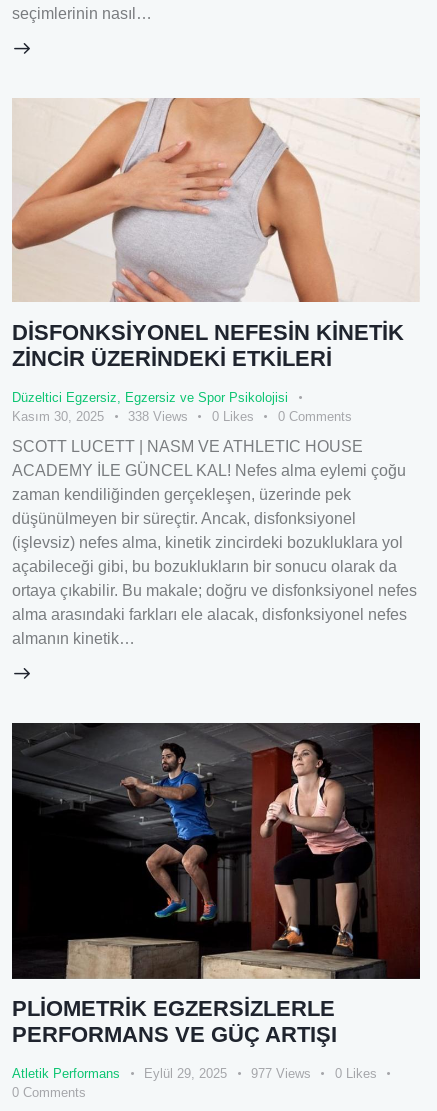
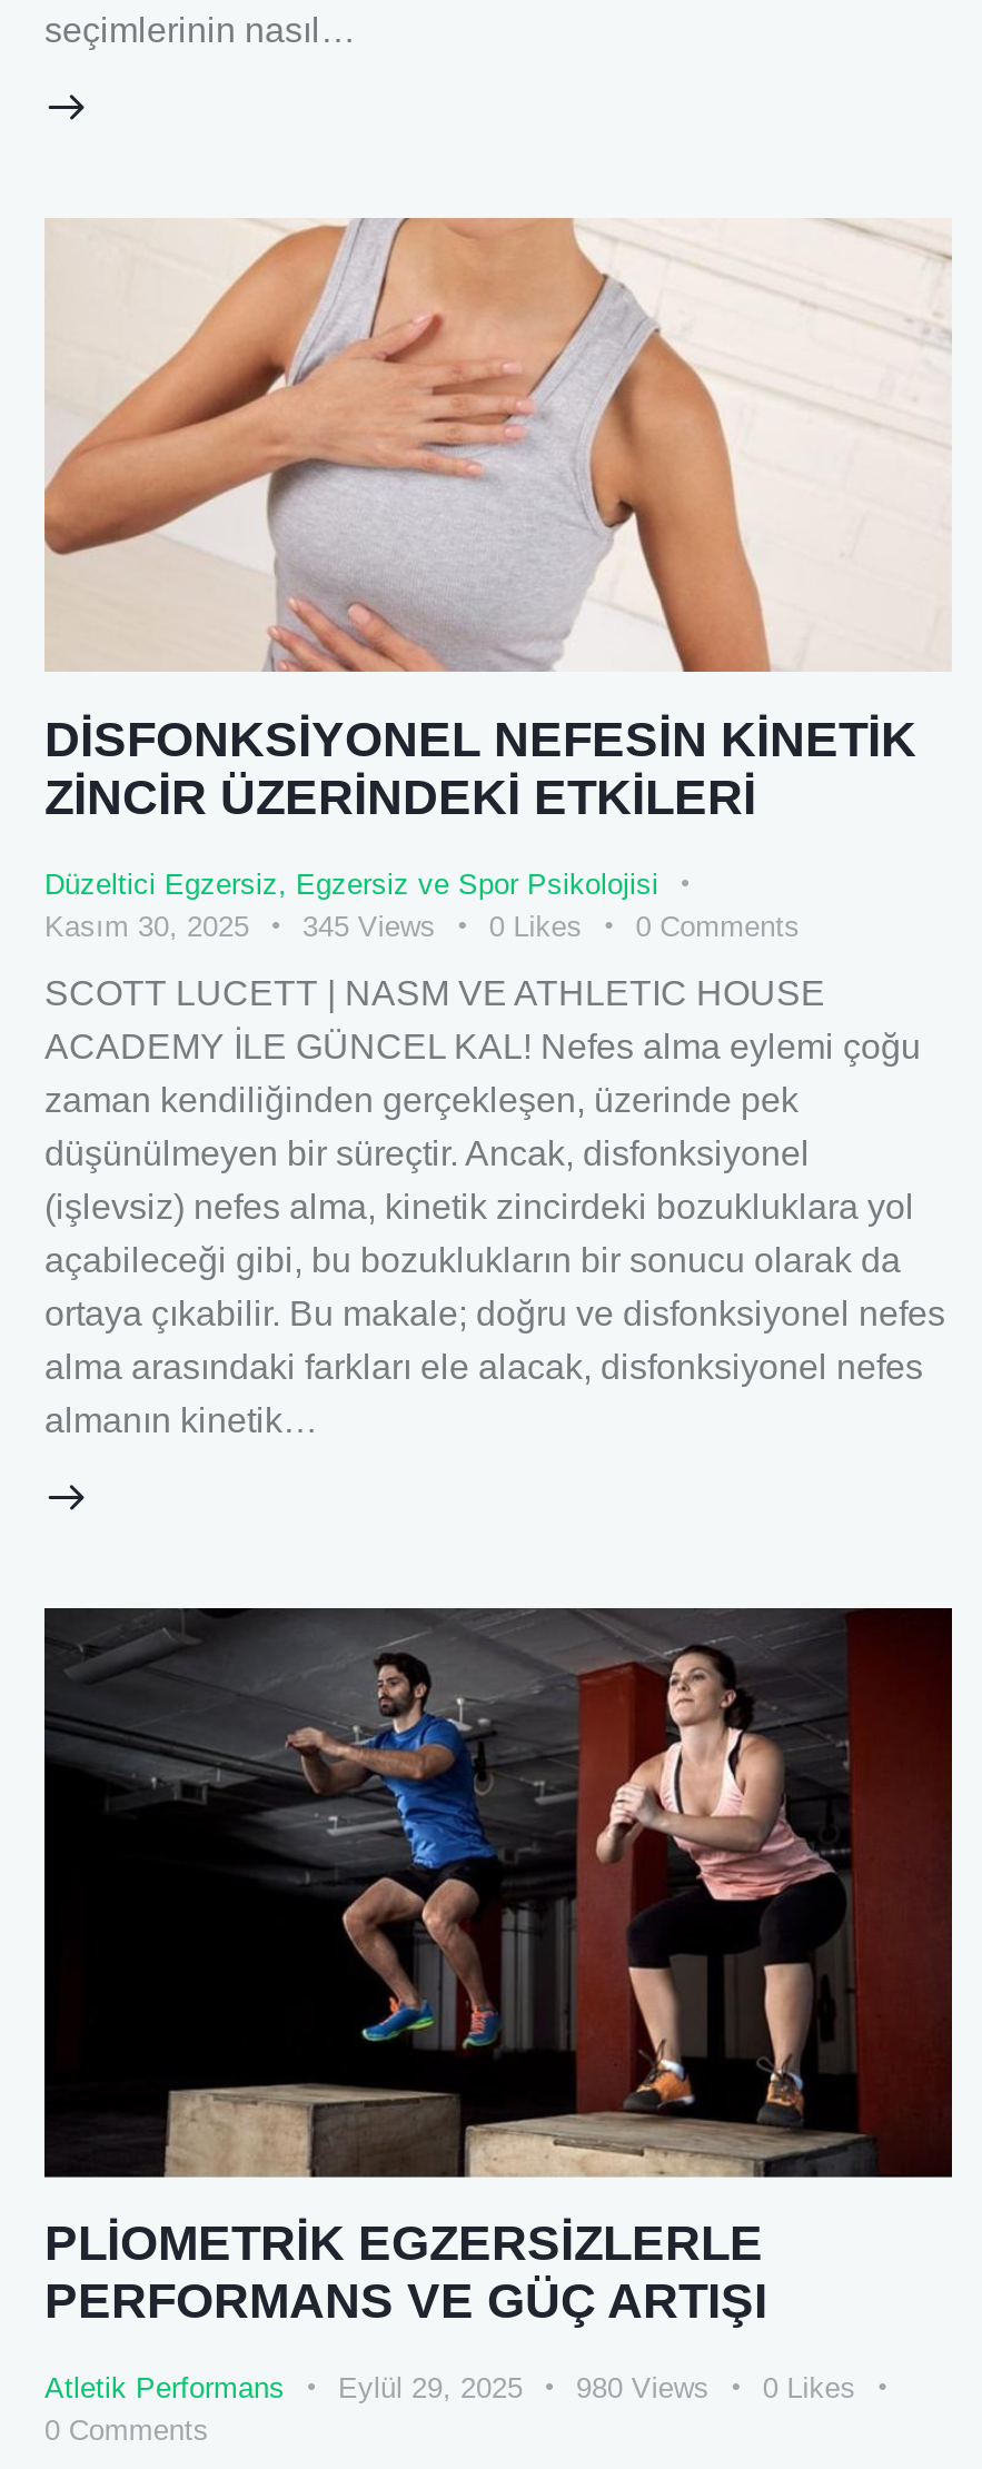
- Kasım 30, 2025 338 Views 0 Likes 0 Comments
+ Kasım 30, 2025 345 Views 0 Likes 0 Comments

- Atletik Performans Eylül 29, 2025 977 Views 0 Likes
+ Atletik Performans Eylül 29, 2025 980 Views 0 Likes
